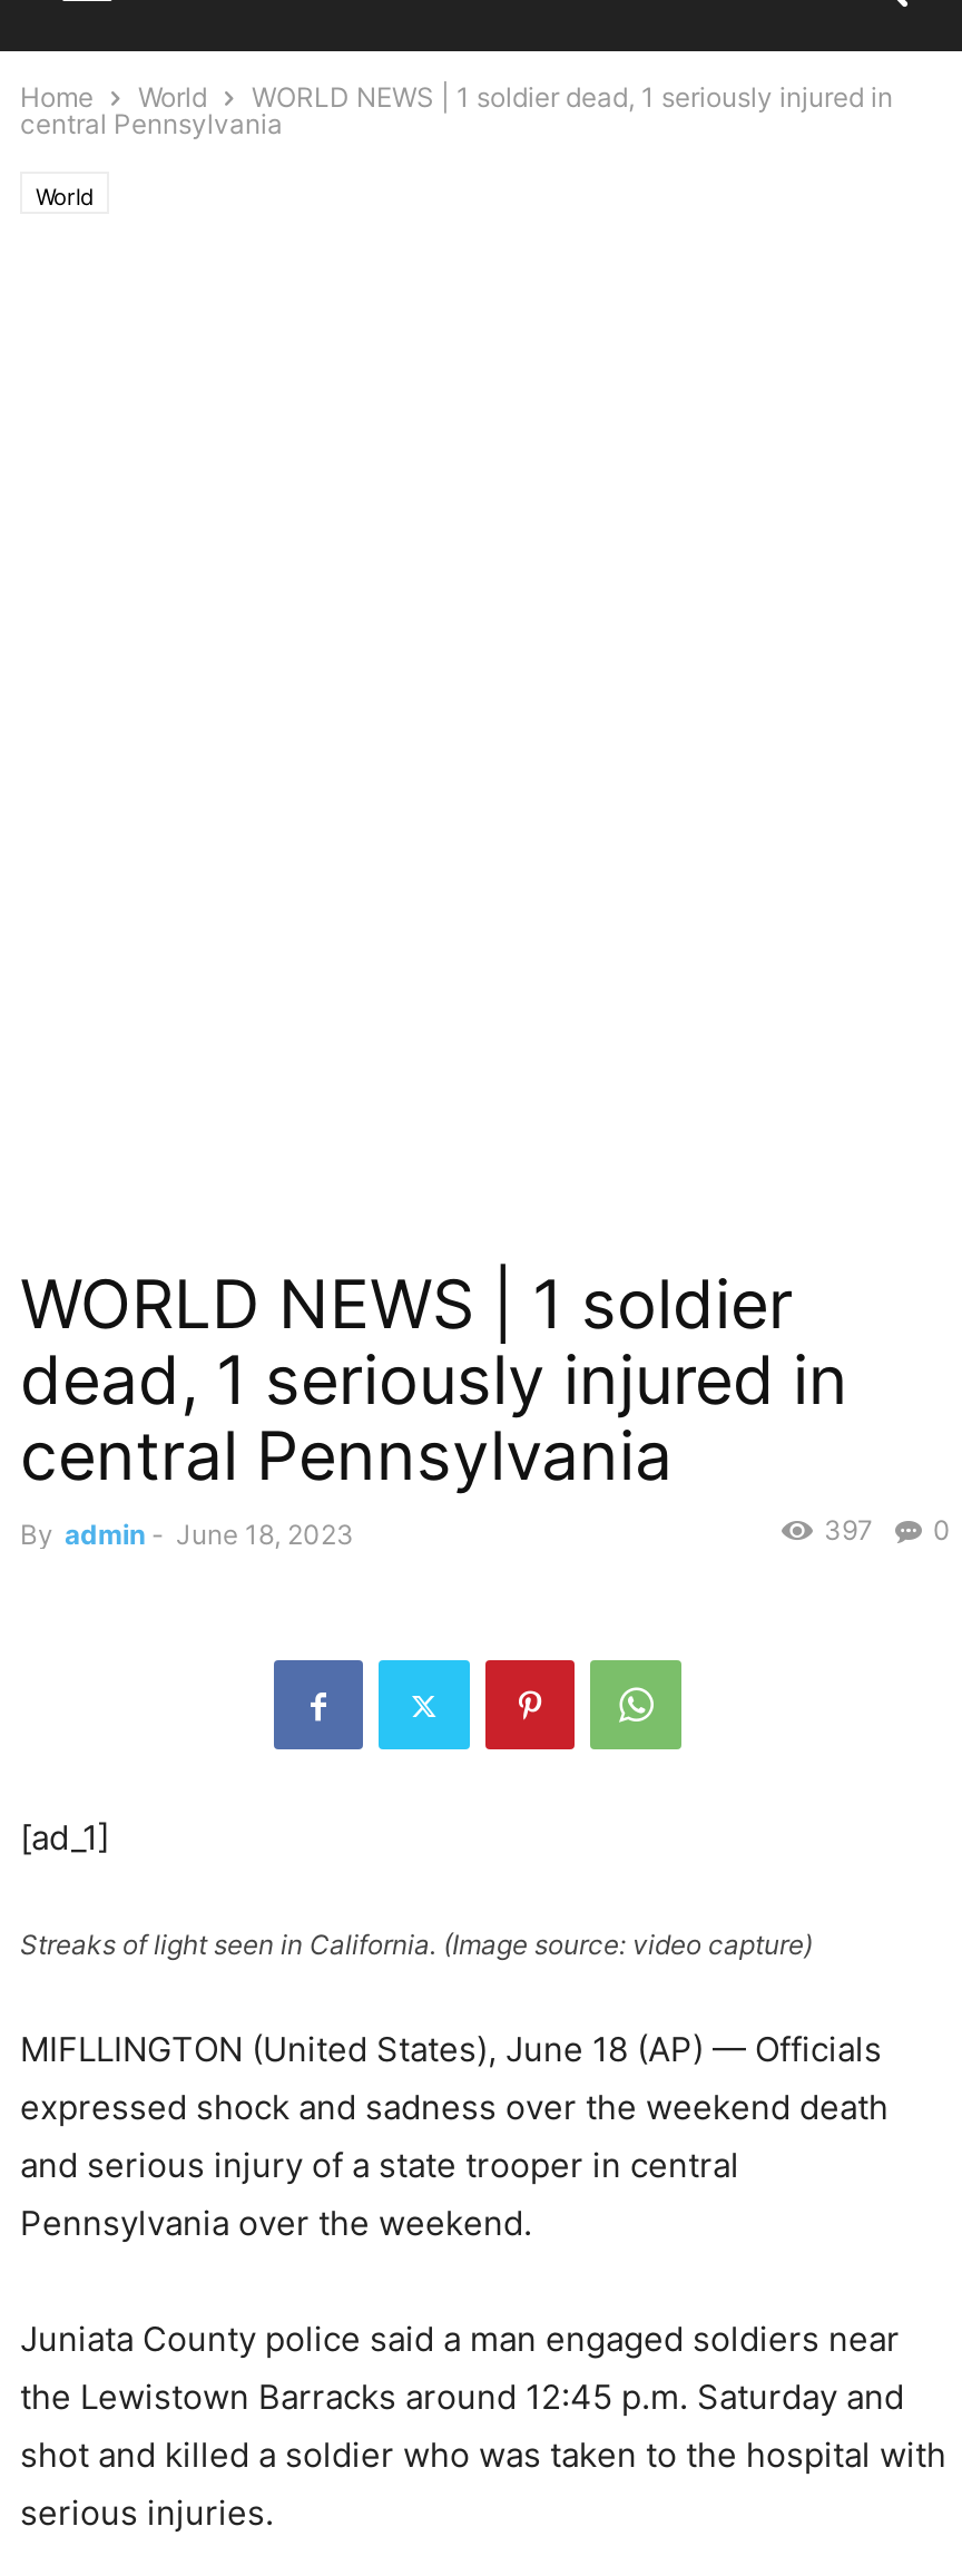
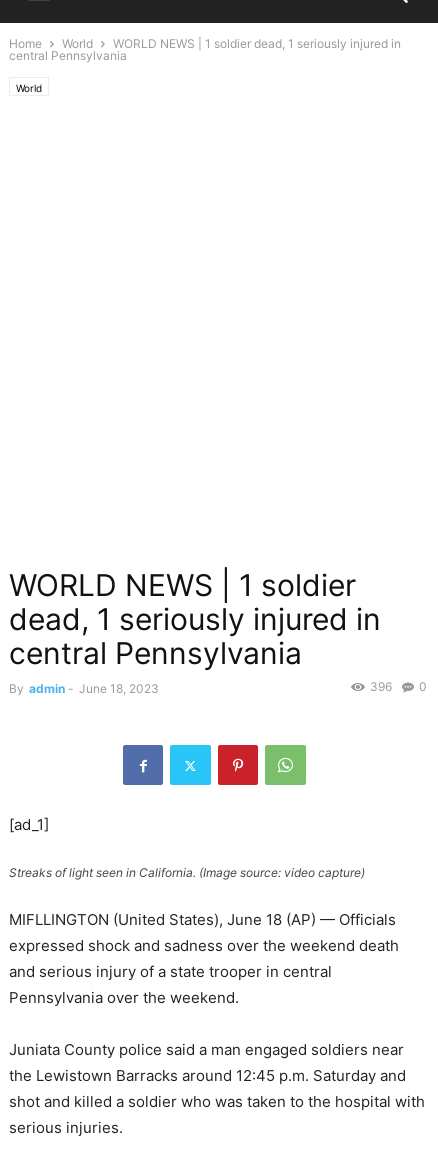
- 397 0
+ 396 0
